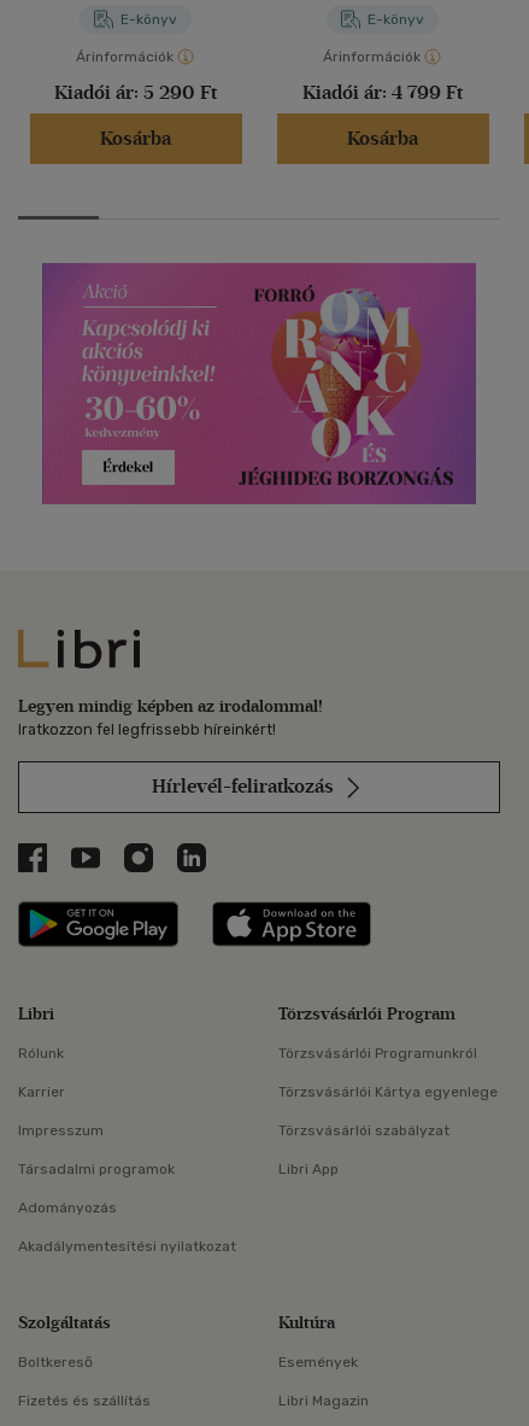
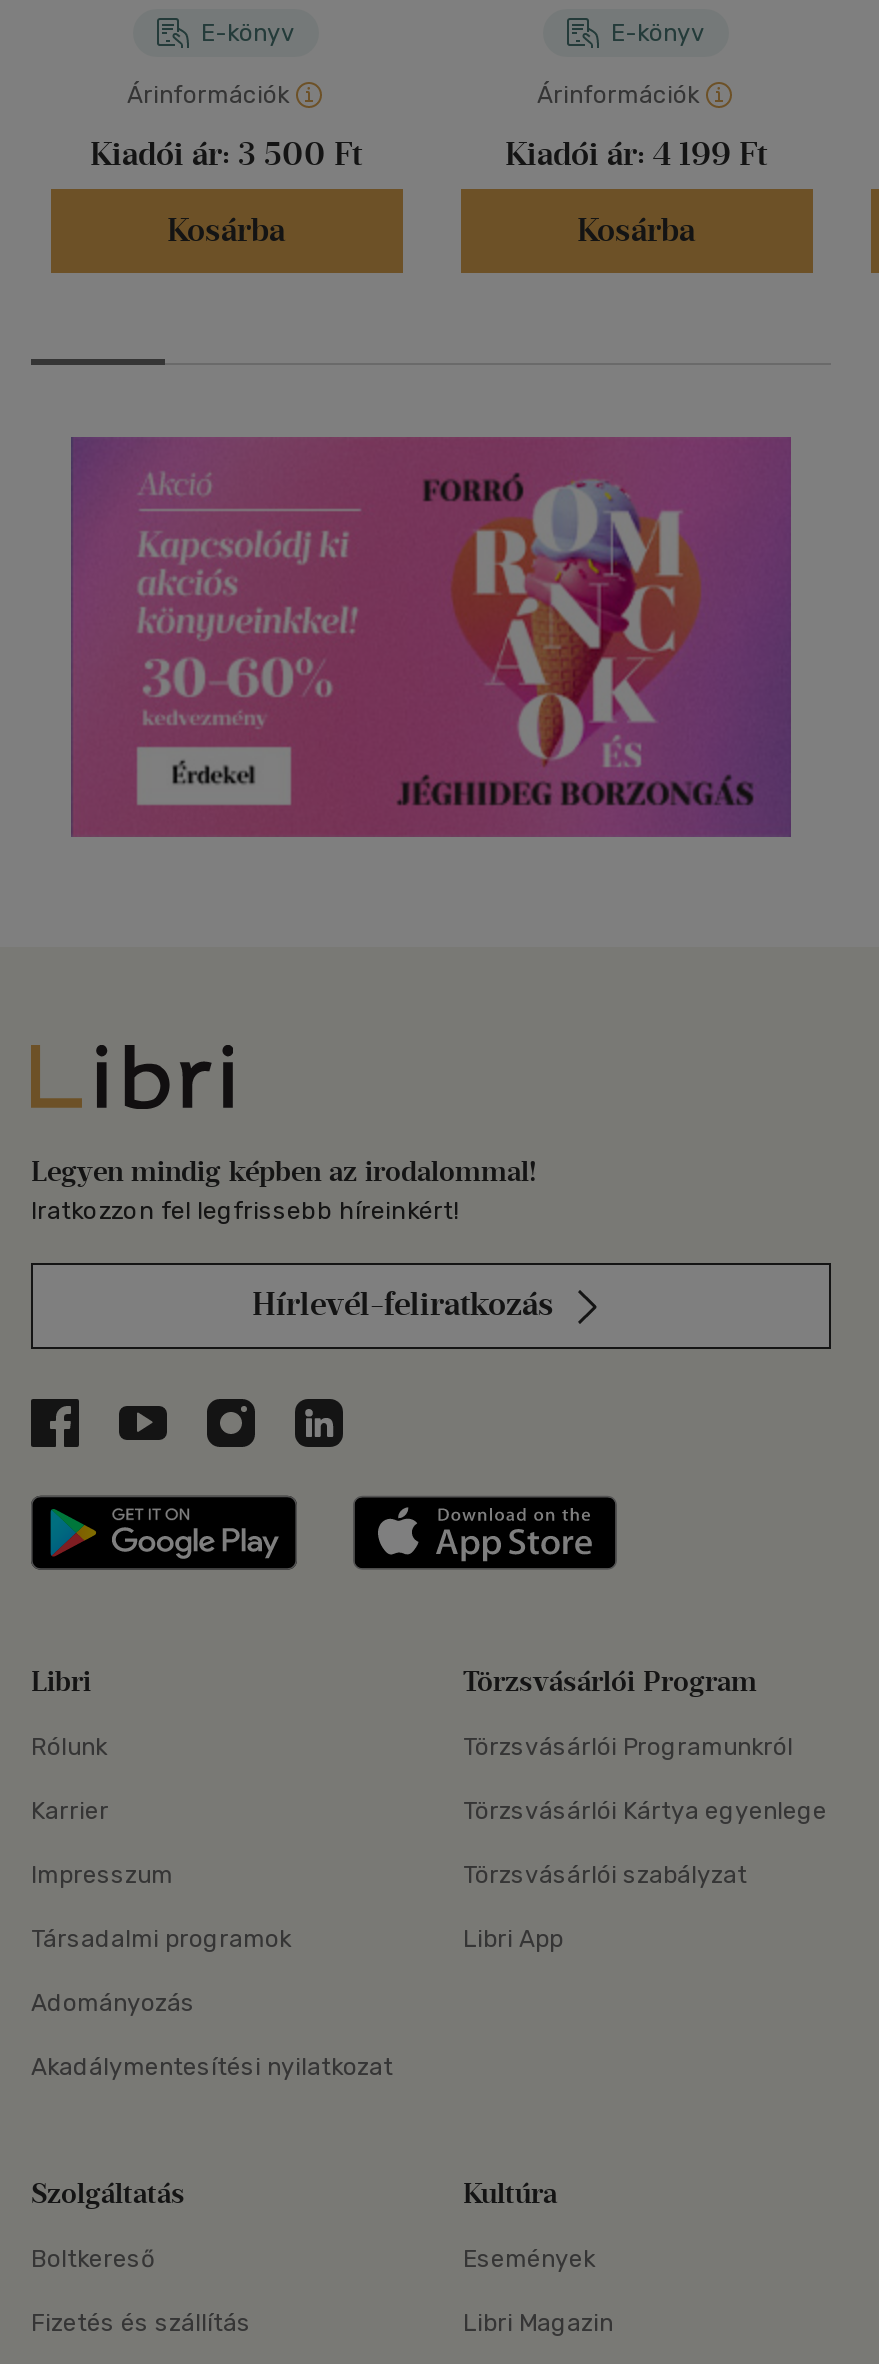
- Kiadói ár: 5 290 Ft
+ Kiadói ár: 3 500 Ft

- Kiadói ár: 4 799 Ft
+ Kiadói ár: 4 199 Ft
